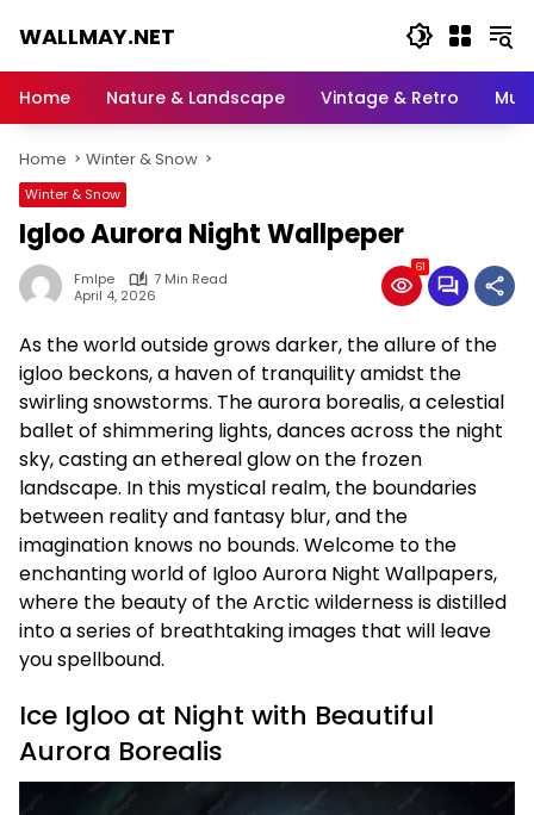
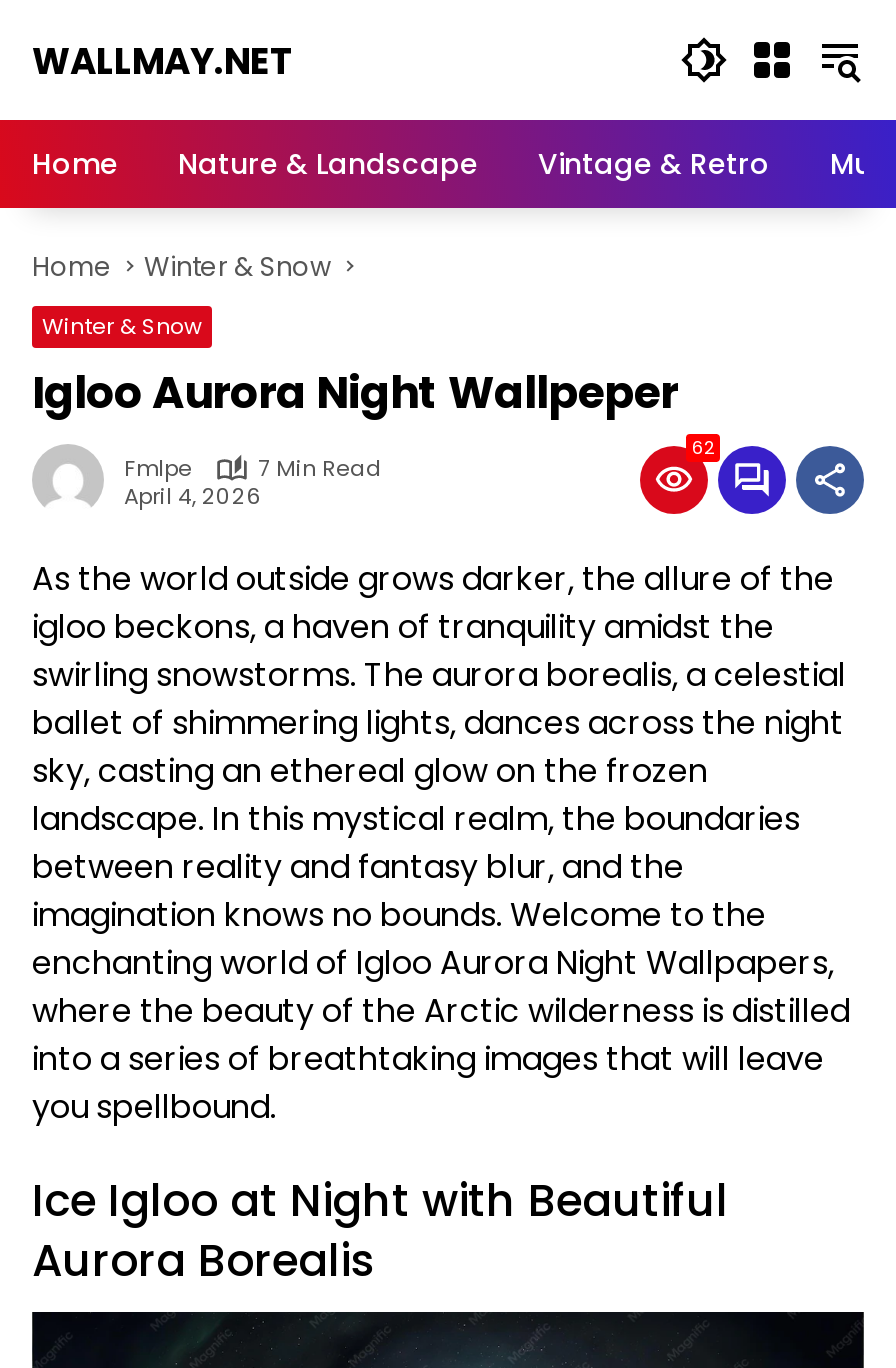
- 61
+ 62
